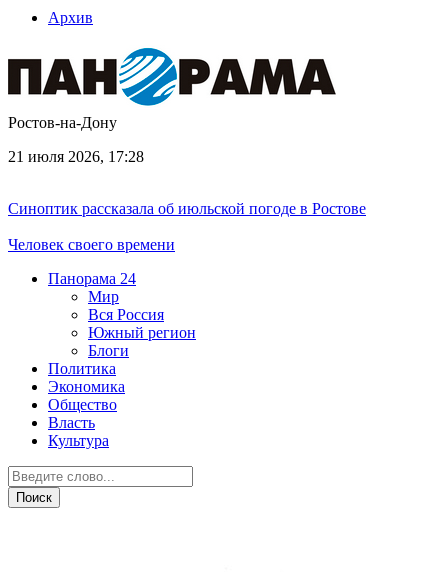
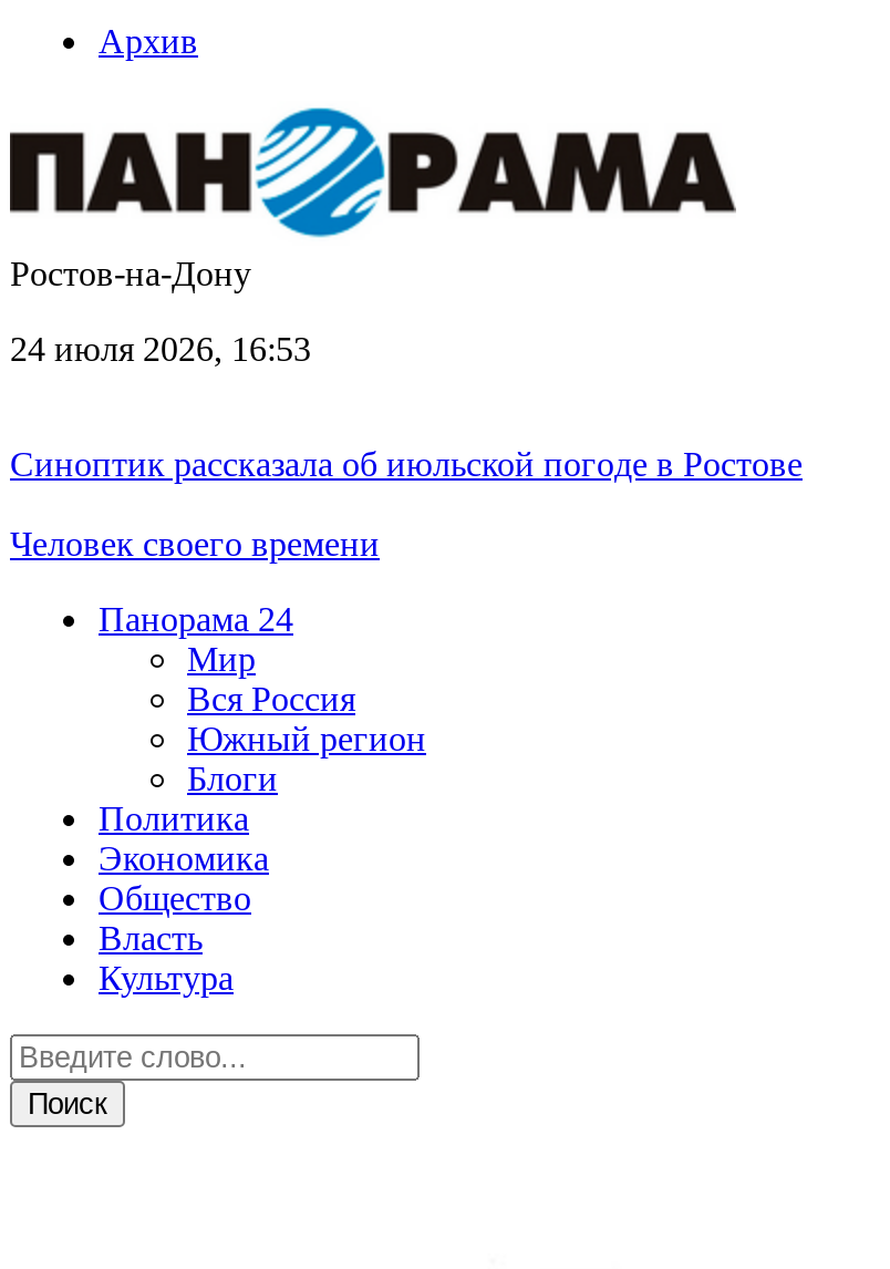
- 21 июля 2026, 17:28
+ 24 июля 2026, 16:53
